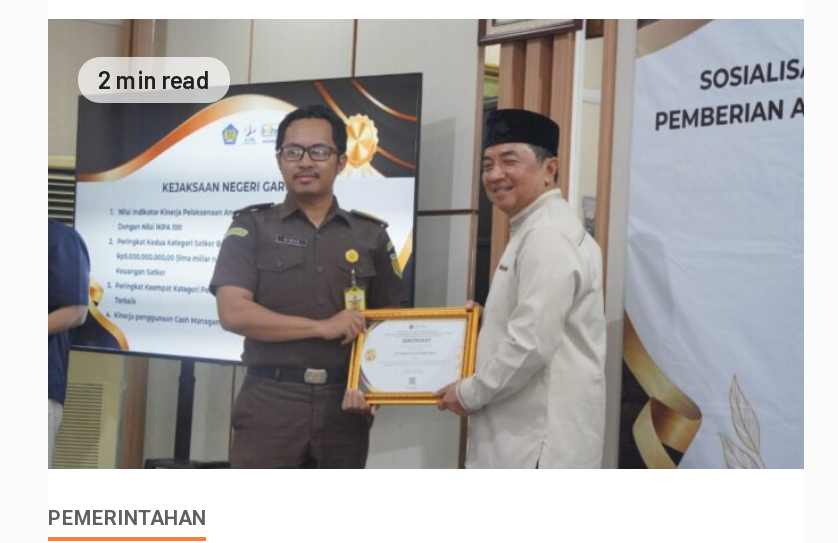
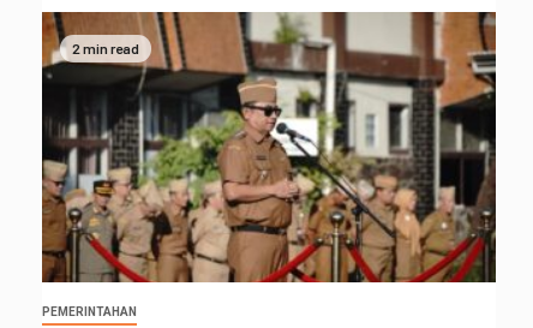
- [image]
+ [image]
